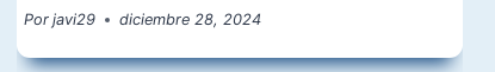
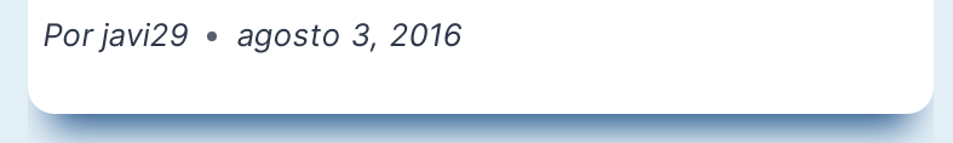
- Por javi29 diciembre 28, 2024
+ Por javi29 agosto 3, 2016
